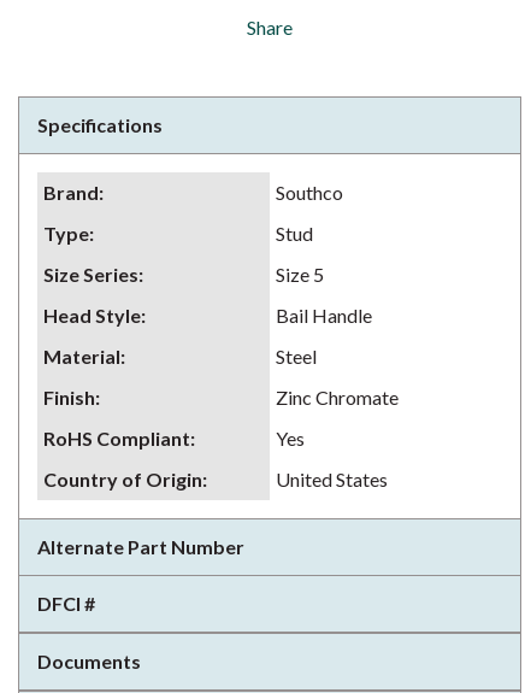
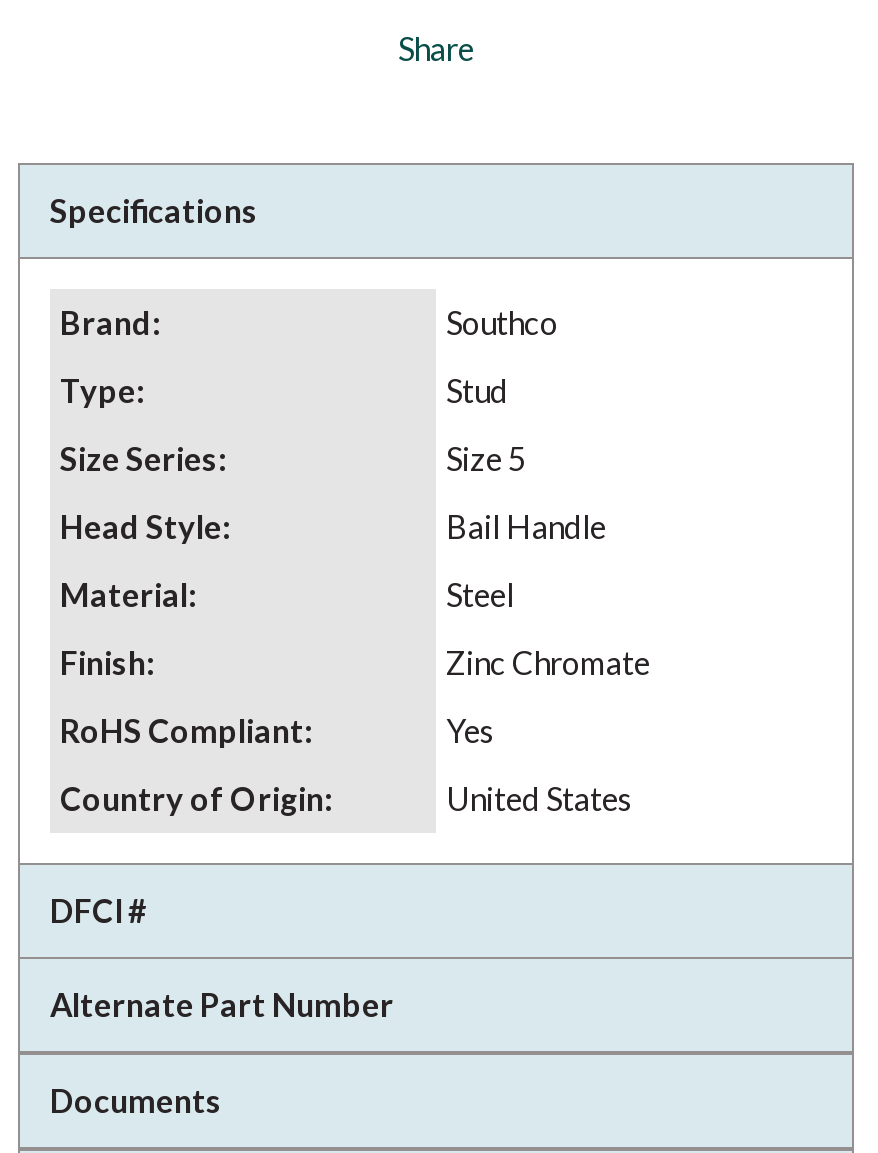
moved down: Alternate Part Number

moved up: DFCI #
